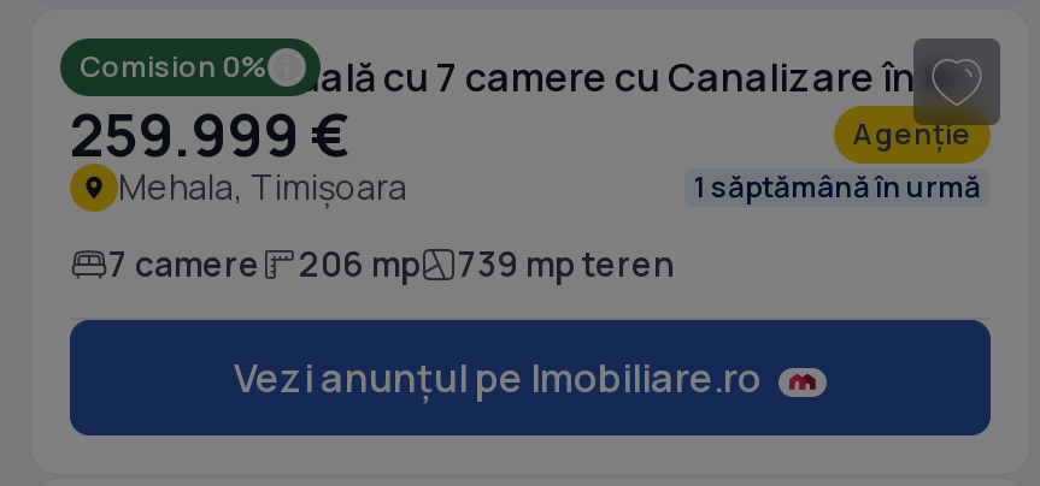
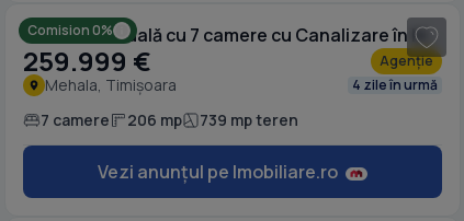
- 1 săptămână în urmă
+ 4 zile în urmă
